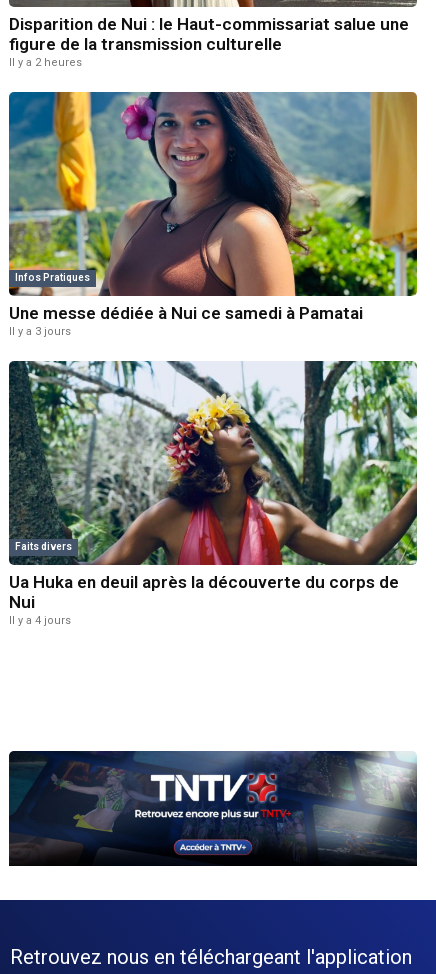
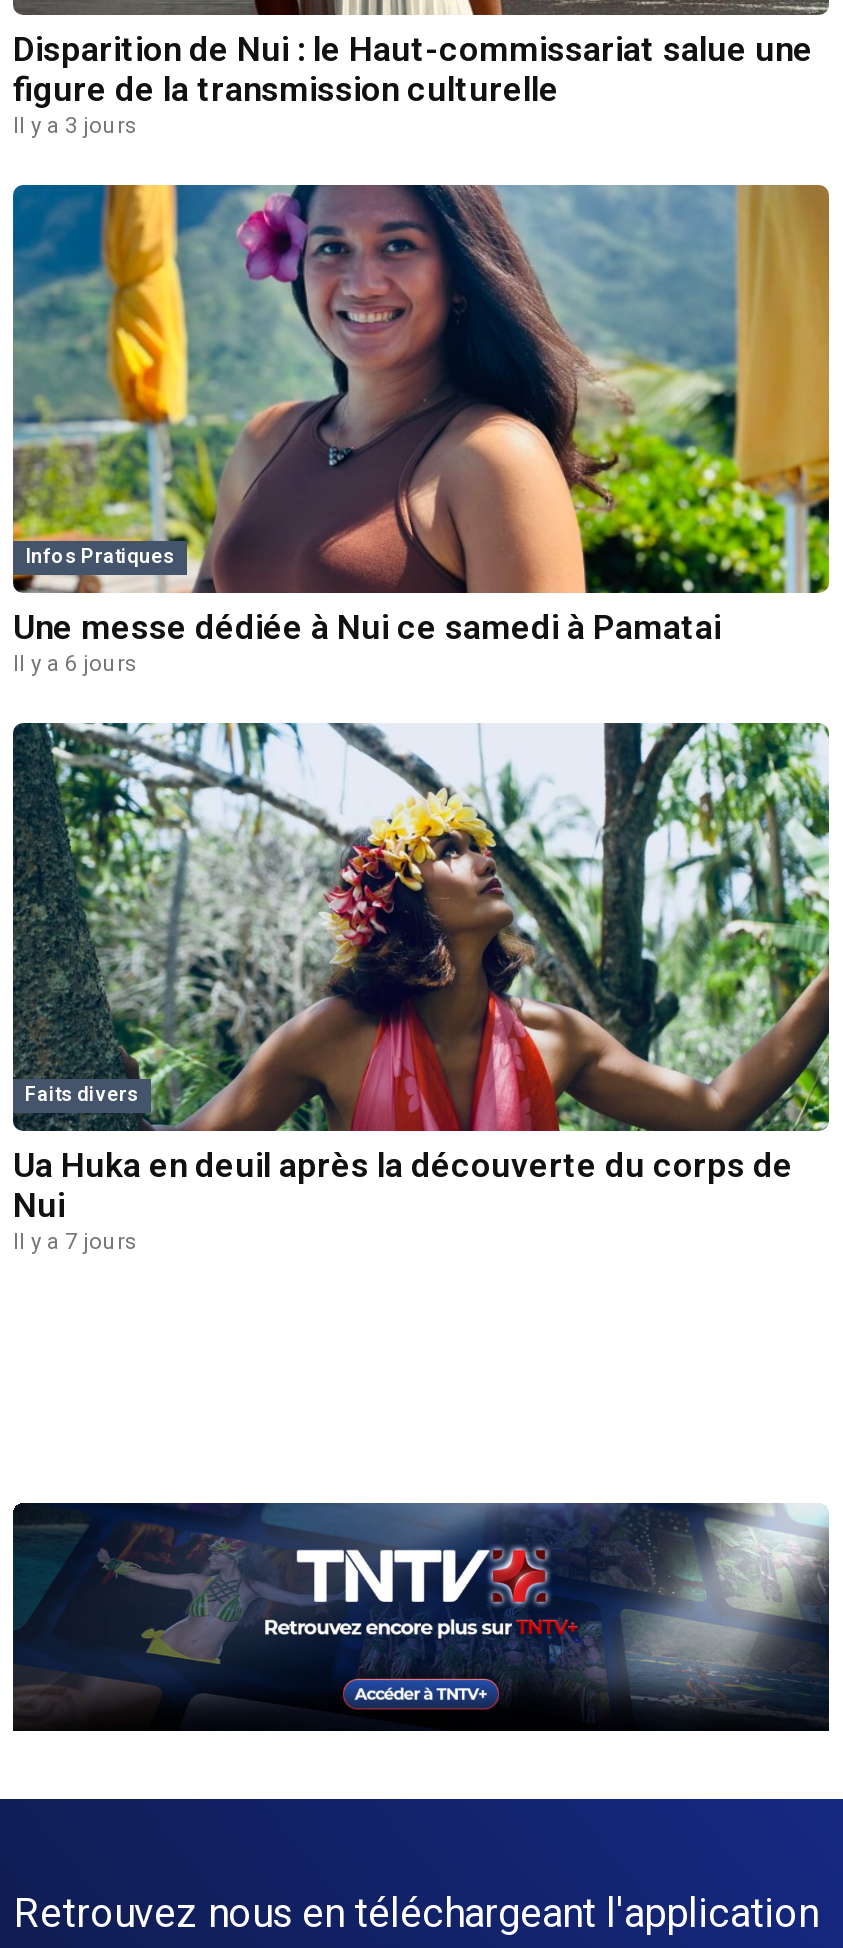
- Il y a 2 heures
+ Il y a 3 jours

- Il y a 3 jours
+ Il y a 6 jours

- Il y a 4 jours
+ Il y a 7 jours
